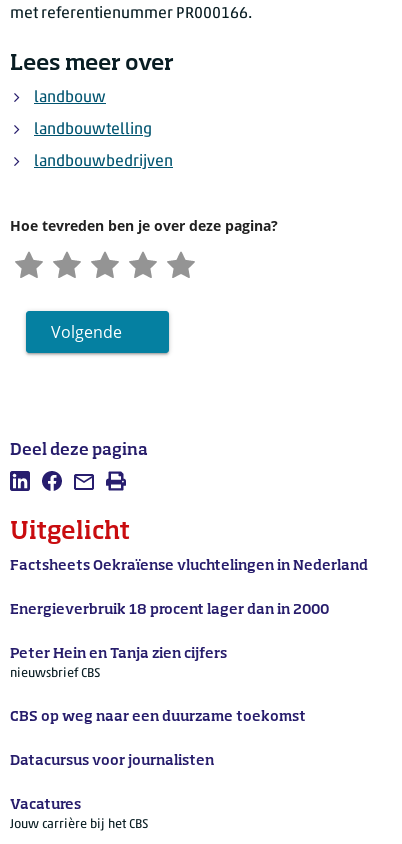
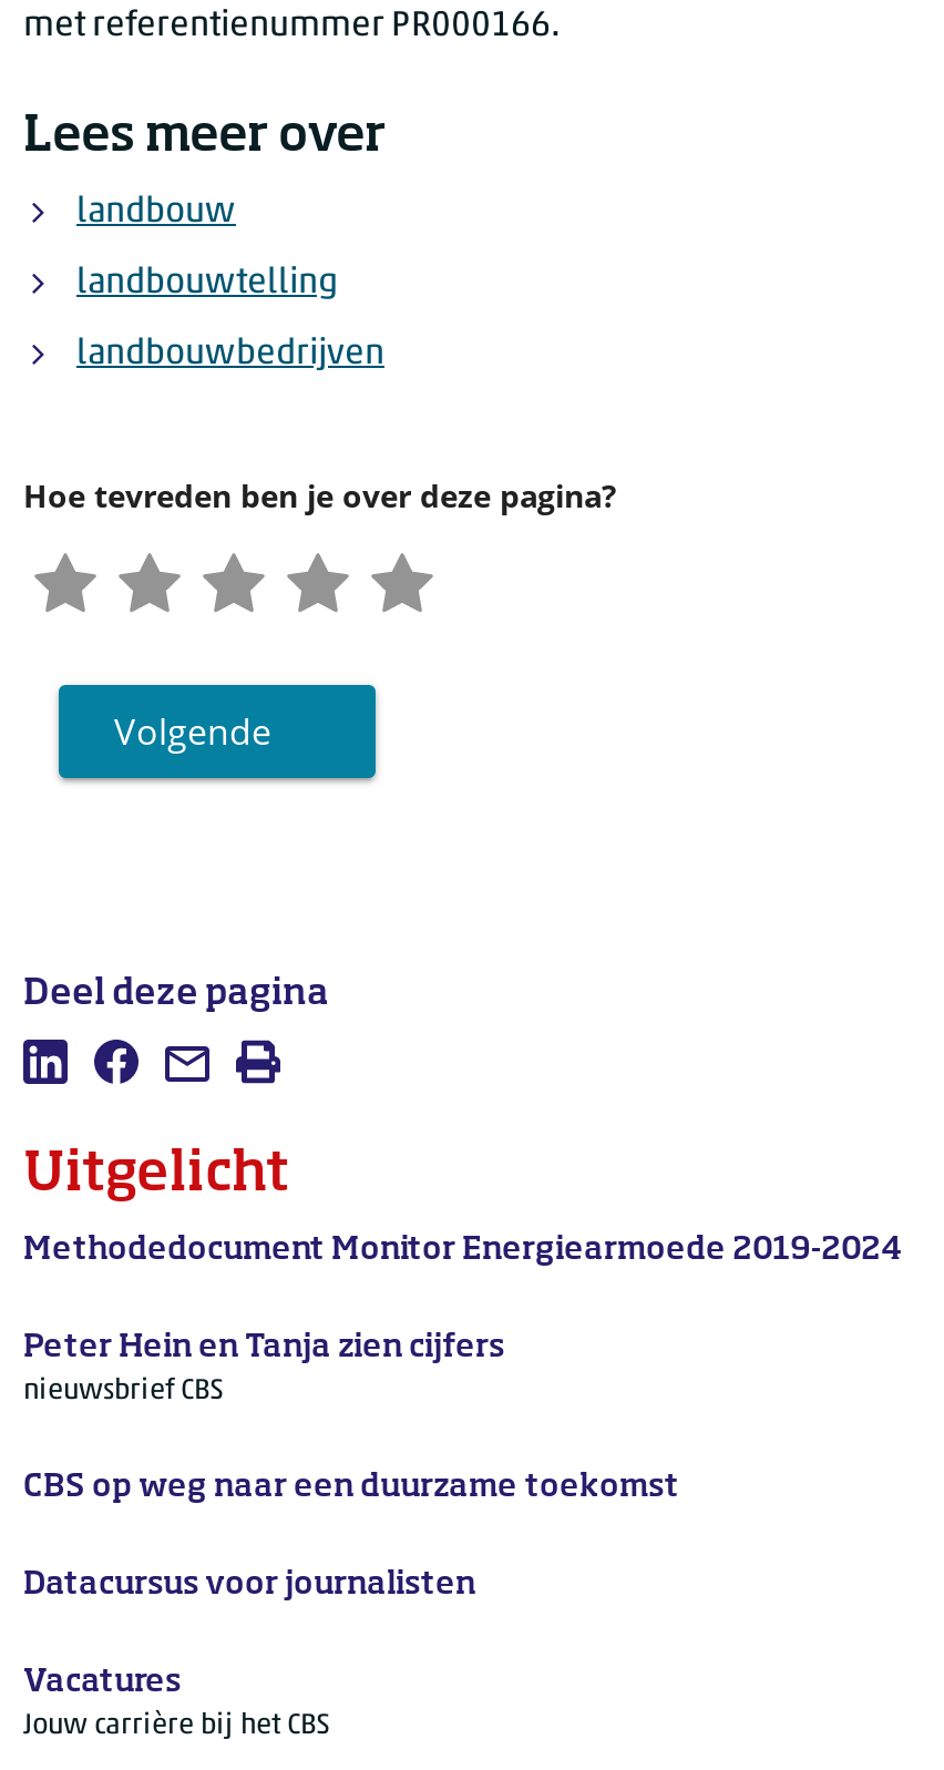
- Factsheets Oekraïense vluchtelingen in Nederland
- Energieverbruik 18 procent lager dan in 2000
+ Methodedocument Monitor Energiearmoede 2019-2024
